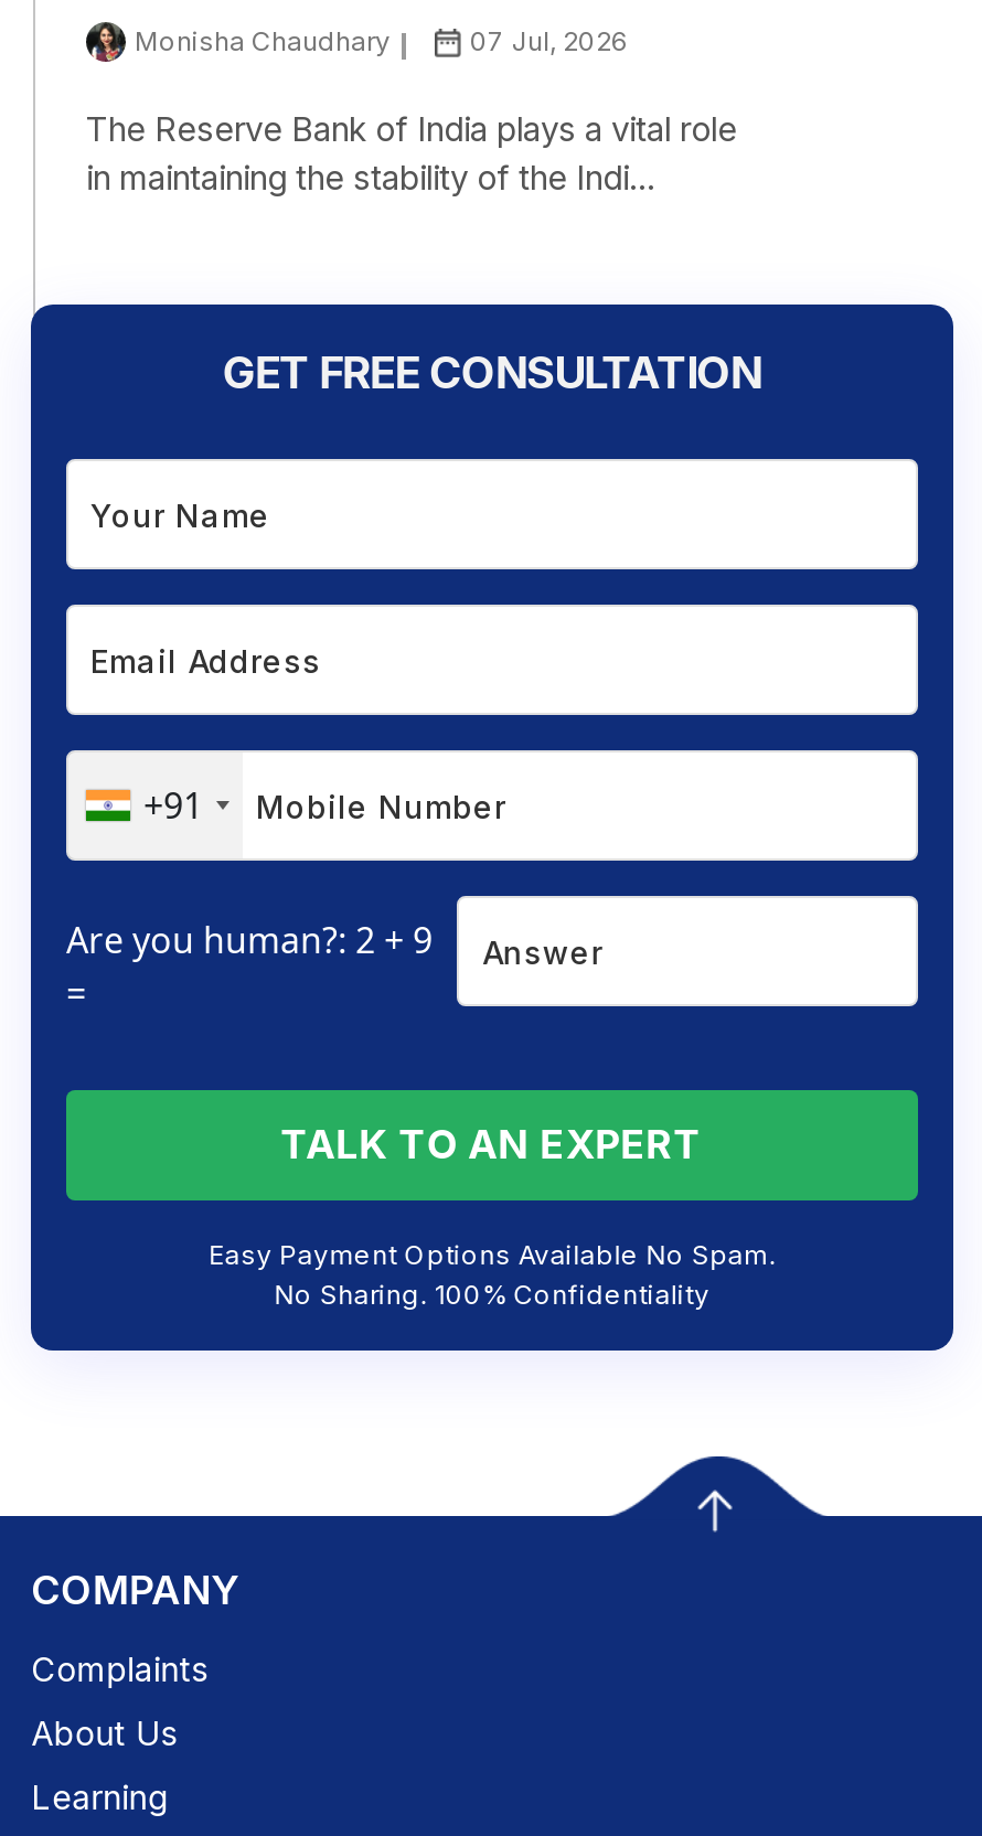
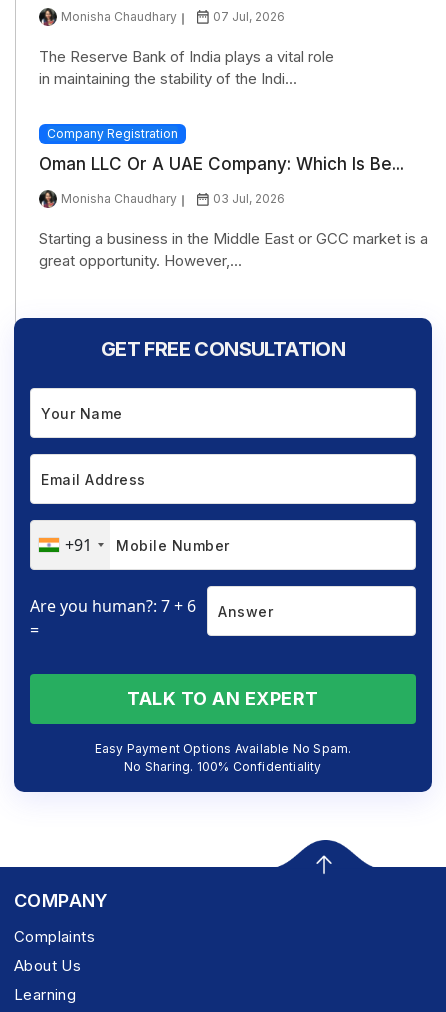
+ Company Registration
+ Oman LLC Or A UAE Company: Which Is Be...
+ Monisha Chaudhary
+ 03 Jul, 2026
+ Starting a business in the Middle East or GCC market is a
+ great opportunity. However,...

- Are you human?: 2 + 9
+ Are you human?: 7 + 6
